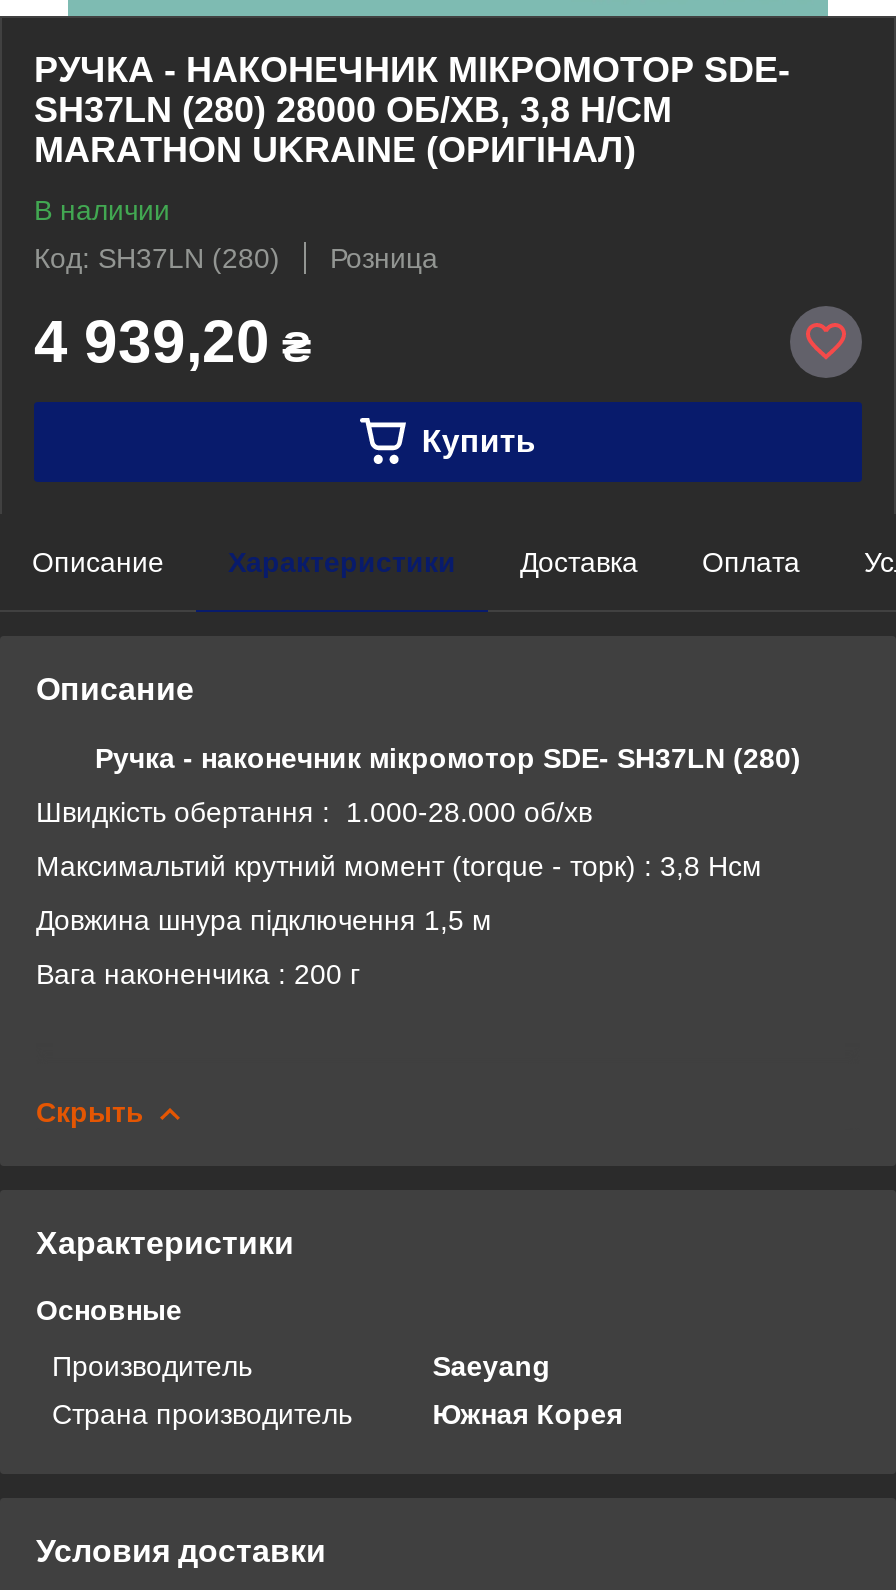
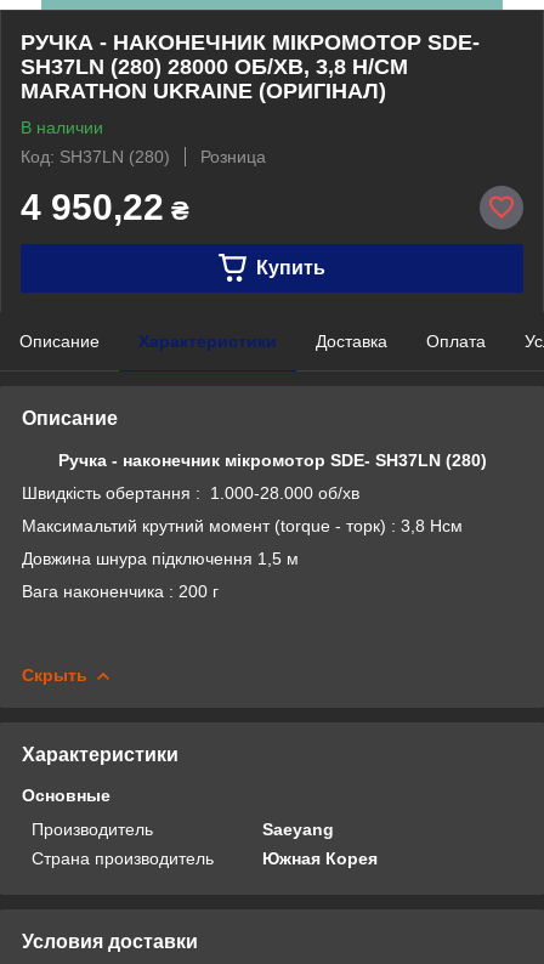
- 4 939,20 ₴
+ 4 950,22 ₴
